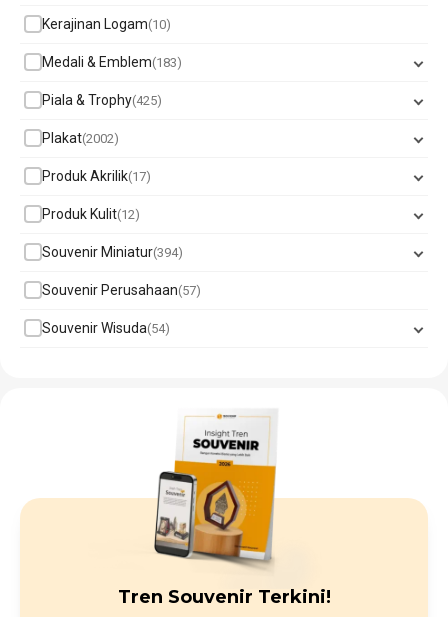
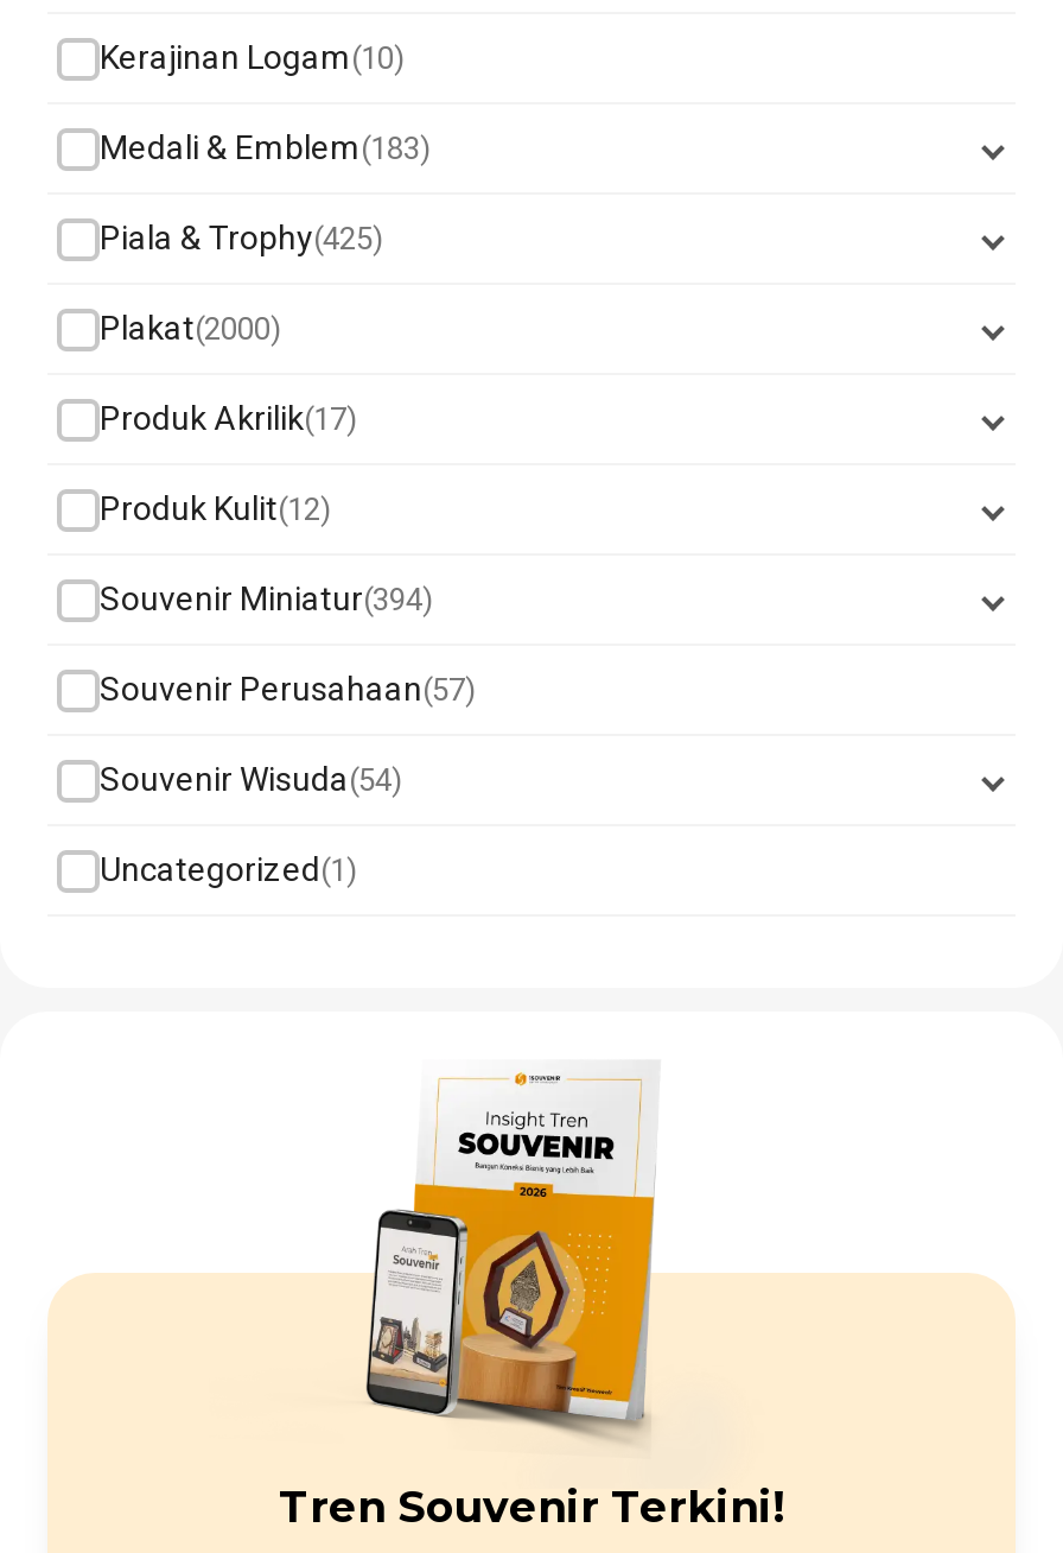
- Plakat 2002
+ Plakat 2000

+ Uncategorized 1
